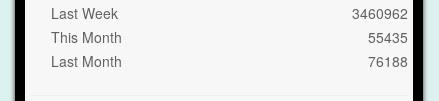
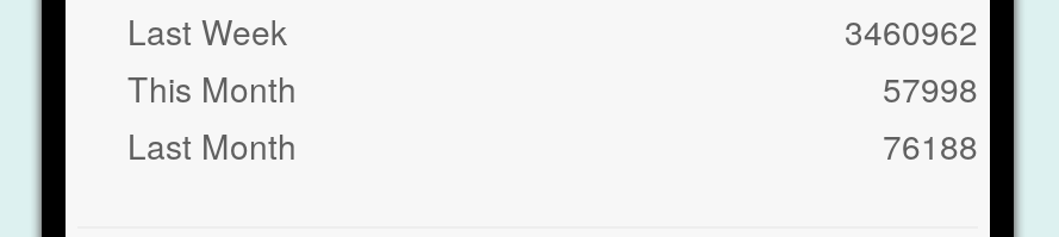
- 55435
+ 57998
